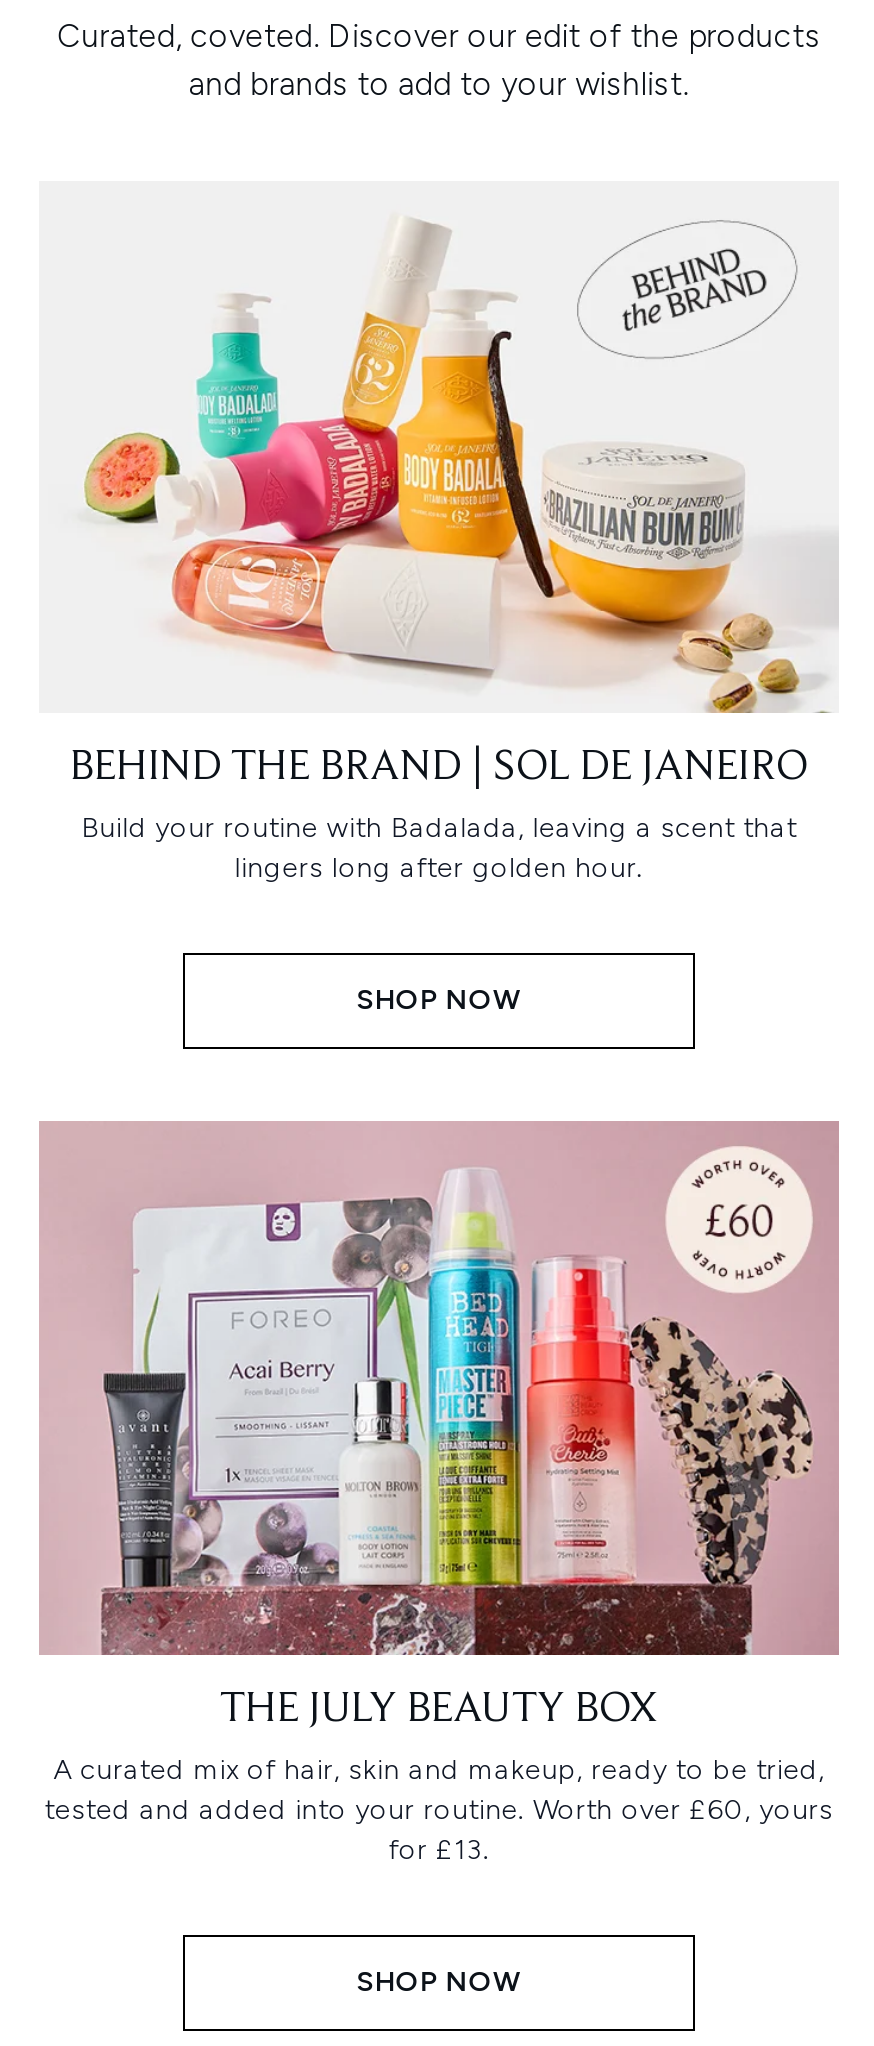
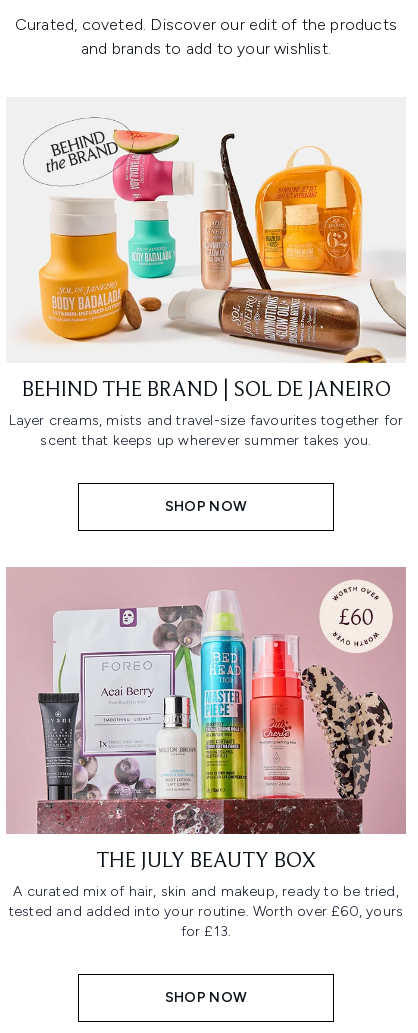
- [image]
+ [image]

- Build your routine with Badalada, leaving a scent that
- lingers long after golden hour.
+ Layer creams, mists and travel-size favourites together for
+ scent that keeps up wherever summer takes you.
